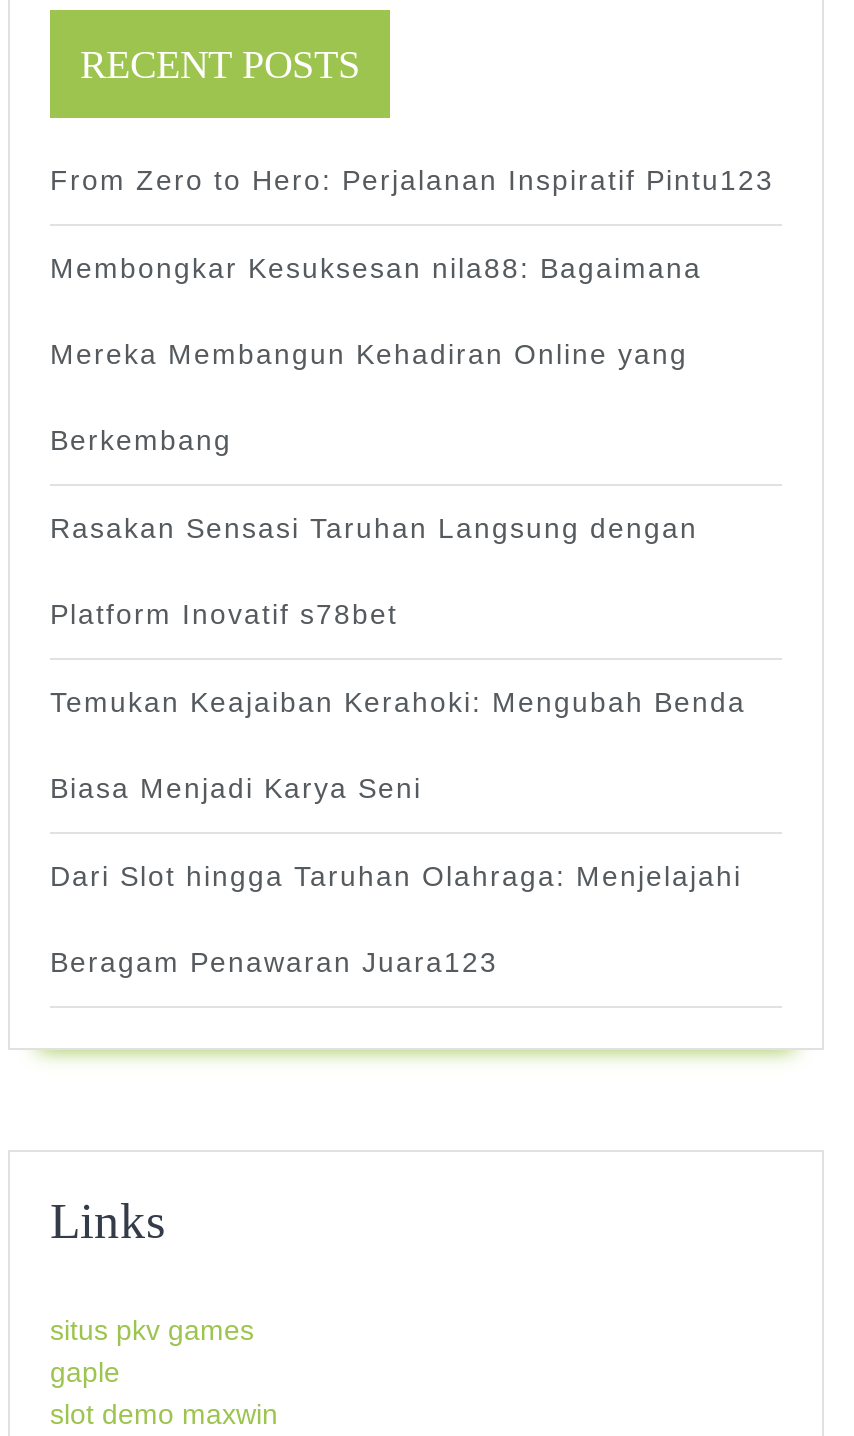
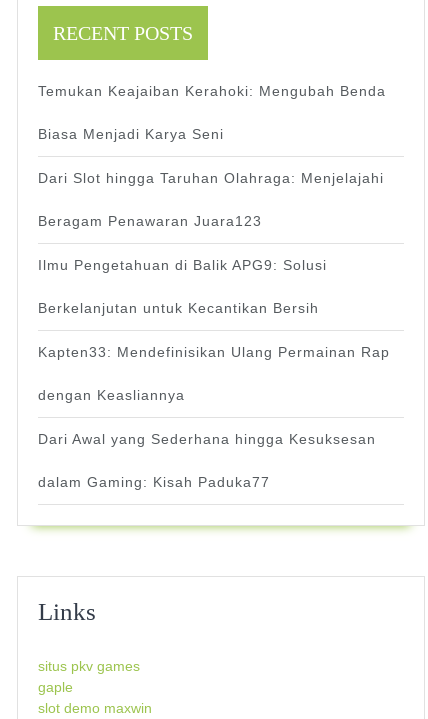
- From Zero to Hero: Perjalanan Inspiratif Pintu123
- Membongkar Kesuksesan nila88: Bagaimana
- Mereka Membangun Kehadiran Online yang
- Berkembang
- Rasakan Sensasi Taruhan Langsung dengan
- Platform Inovatif s78bet

moved up: Temukan Keajaiban Kerahoki: Mengubah Benda | Biasa Menjadi Karya Seni | Dari Slot hingga Taruhan Olahraga: Menjelajahi | Beragam Penawaran Juara123

+ Ilmu Pengetahuan di Balik APG9: Solusi
+ Berkelanjutan untuk Kecantikan Bersih
+ Kapten33: Mendefinisikan Ulang Permainan Rap
+ dengan Keasliannya
+ Dari Awal yang Sederhana hingga Kesuksesan
+ dalam Gaming: Kisah Paduka77
